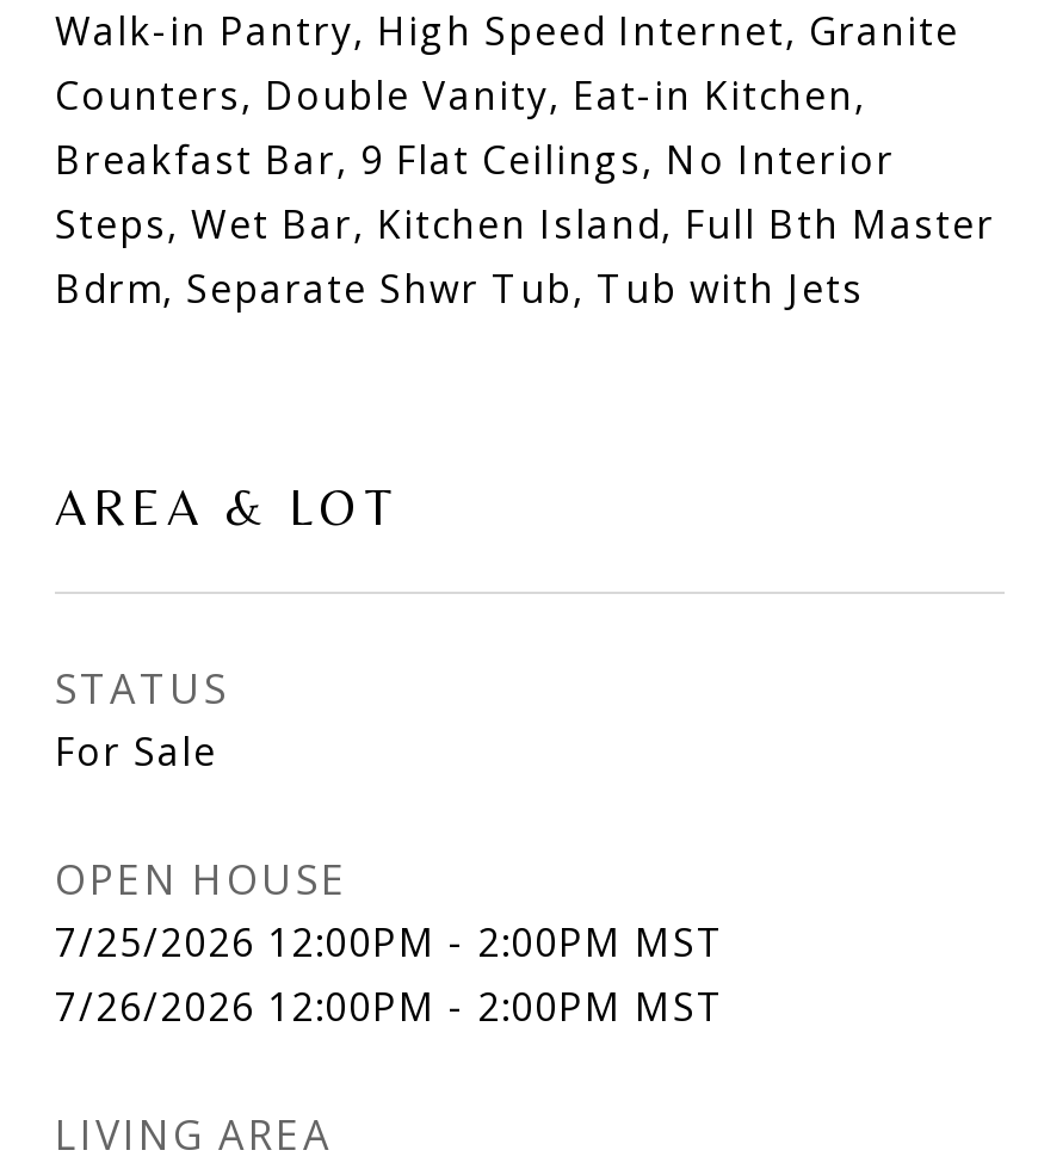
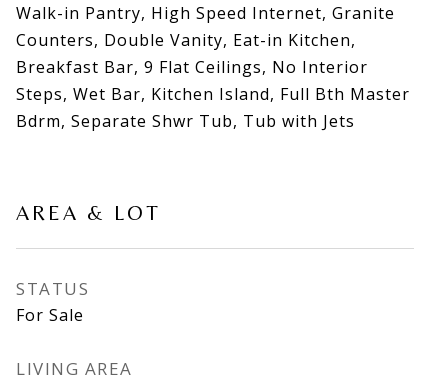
- OPEN HOUSE
- 7/25/2026 12:00PM - 2:00PM MST
- 7/26/2026 12:00PM - 2:00PM MST
